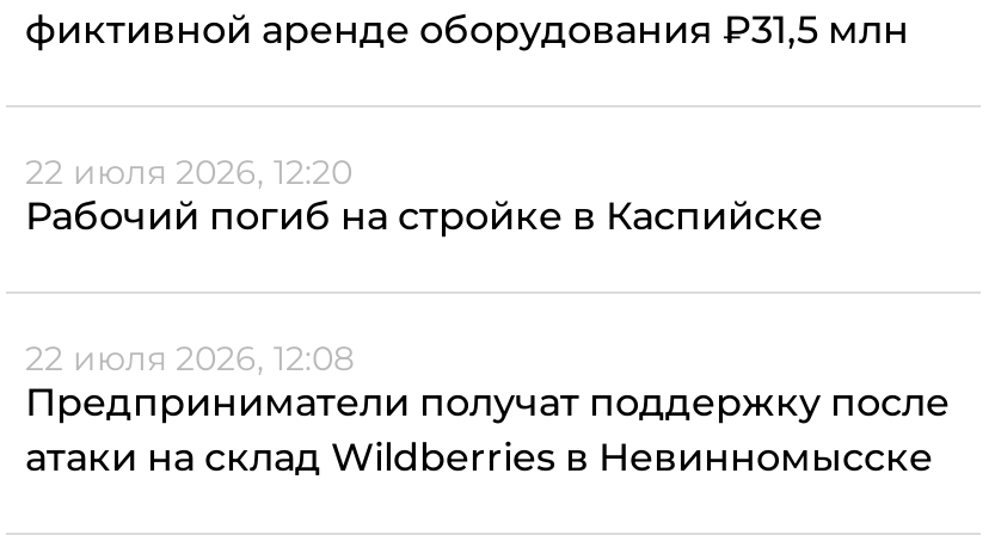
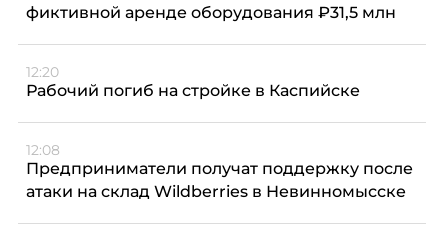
- 22 июля 2026, 12:20
+ 12:20

- 22 июля 2026, 12:08
+ 12:08
